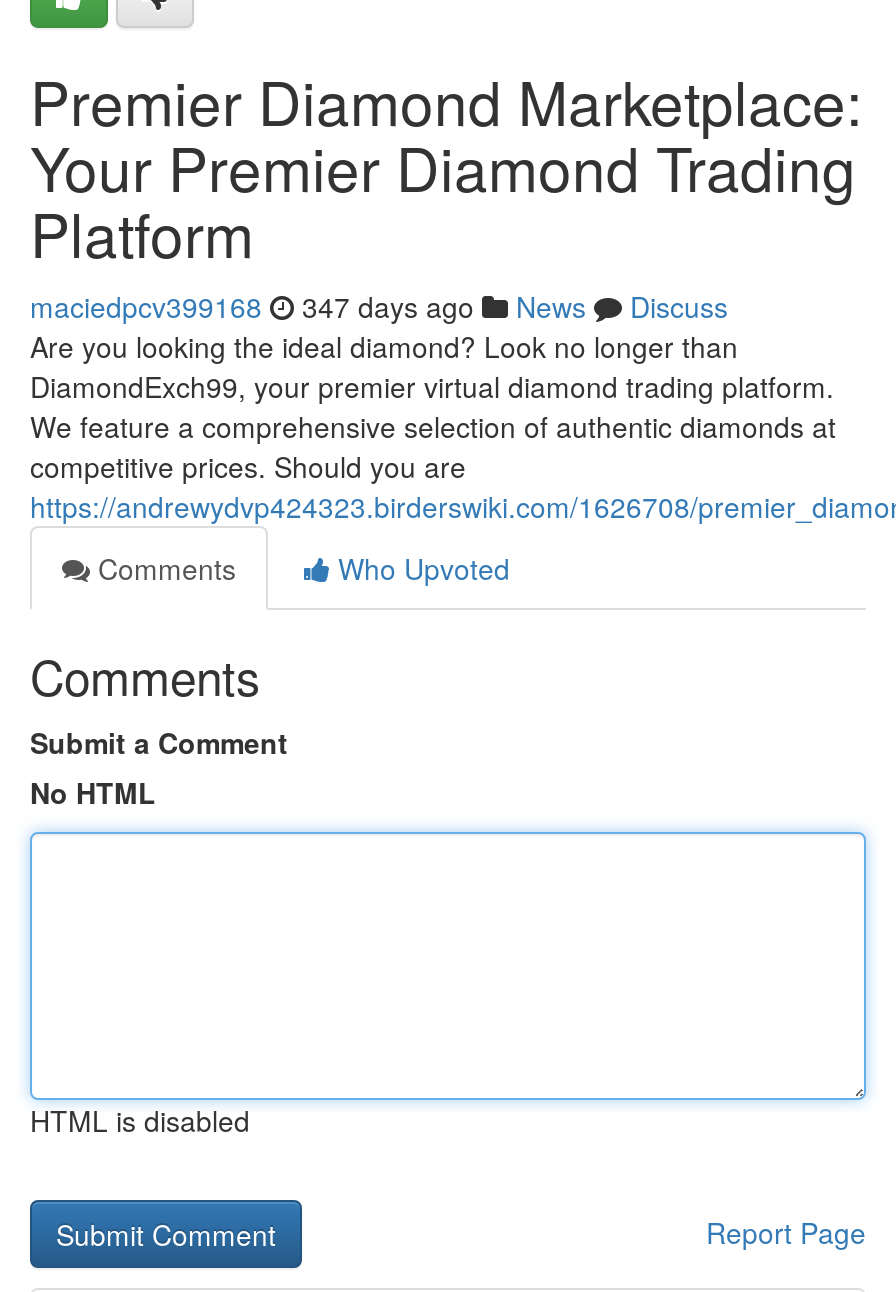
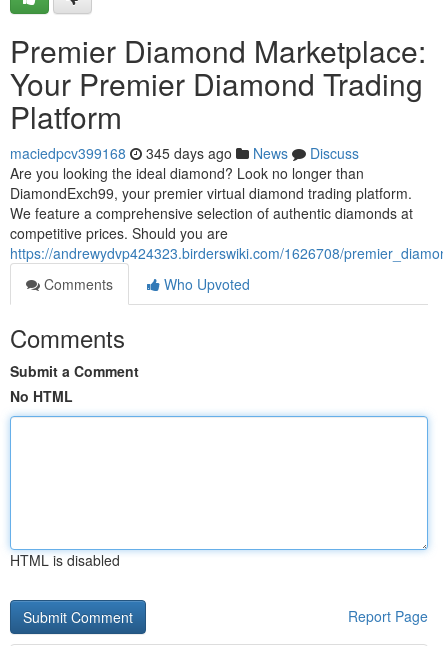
- maciedpcv399168 347 days ago News Discuss
+ maciedpcv399168 345 days ago News Discuss
